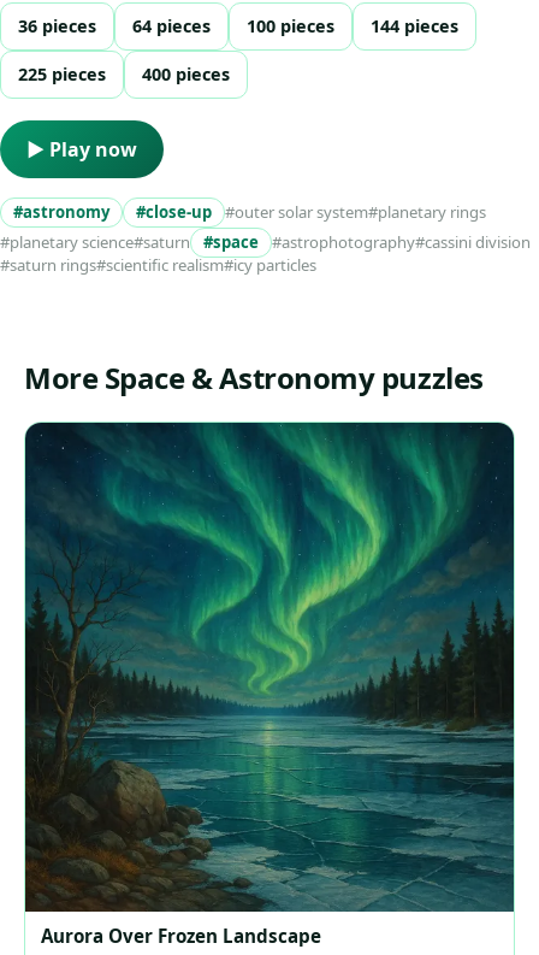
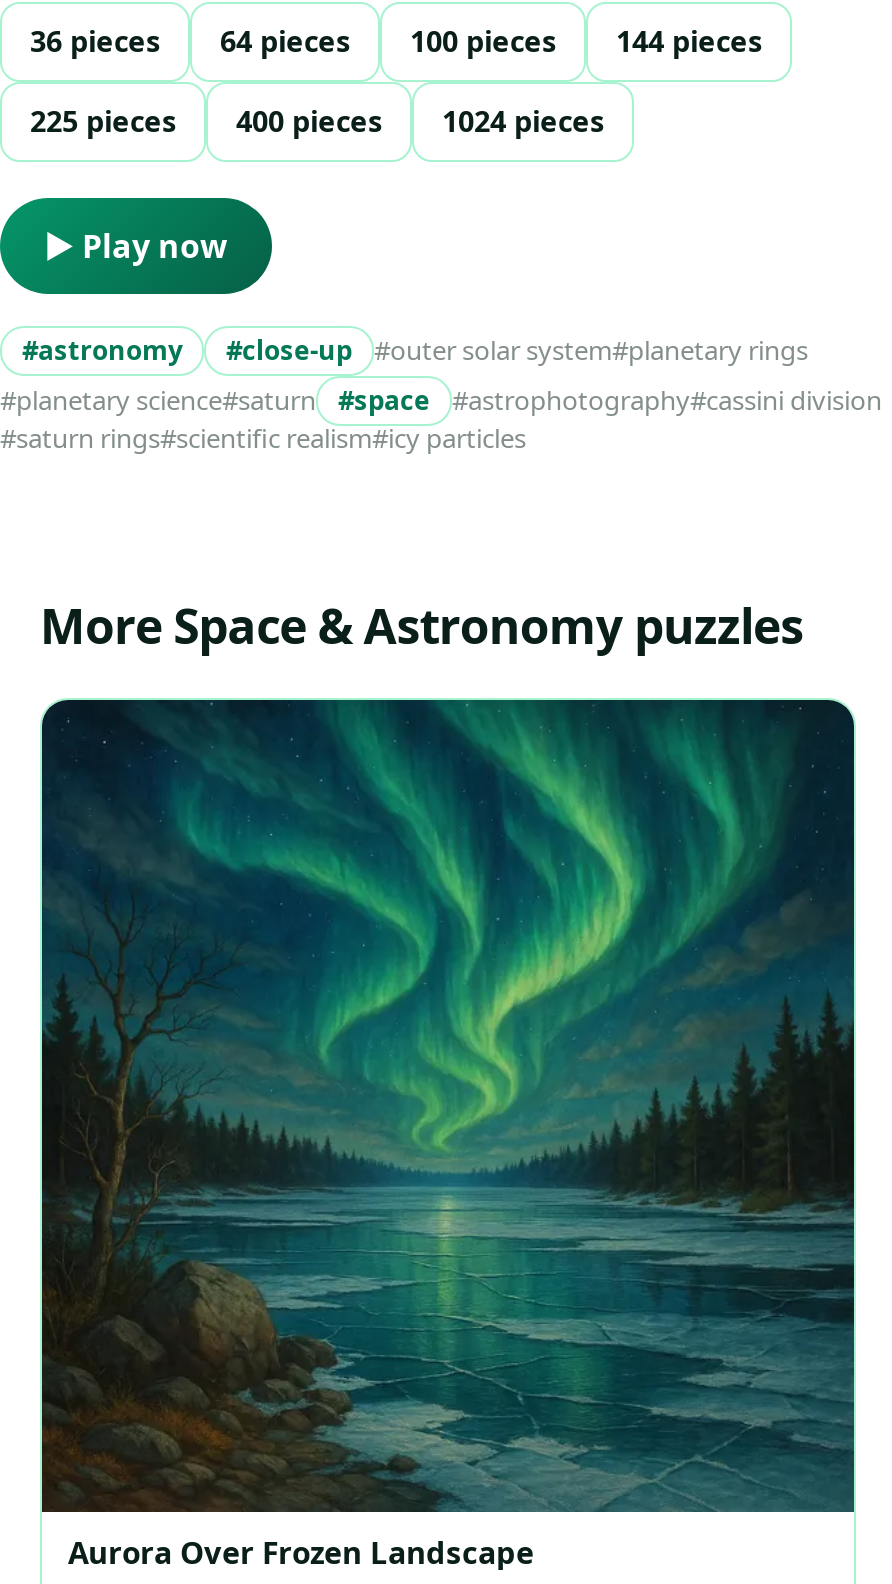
+ 1024 pieces
